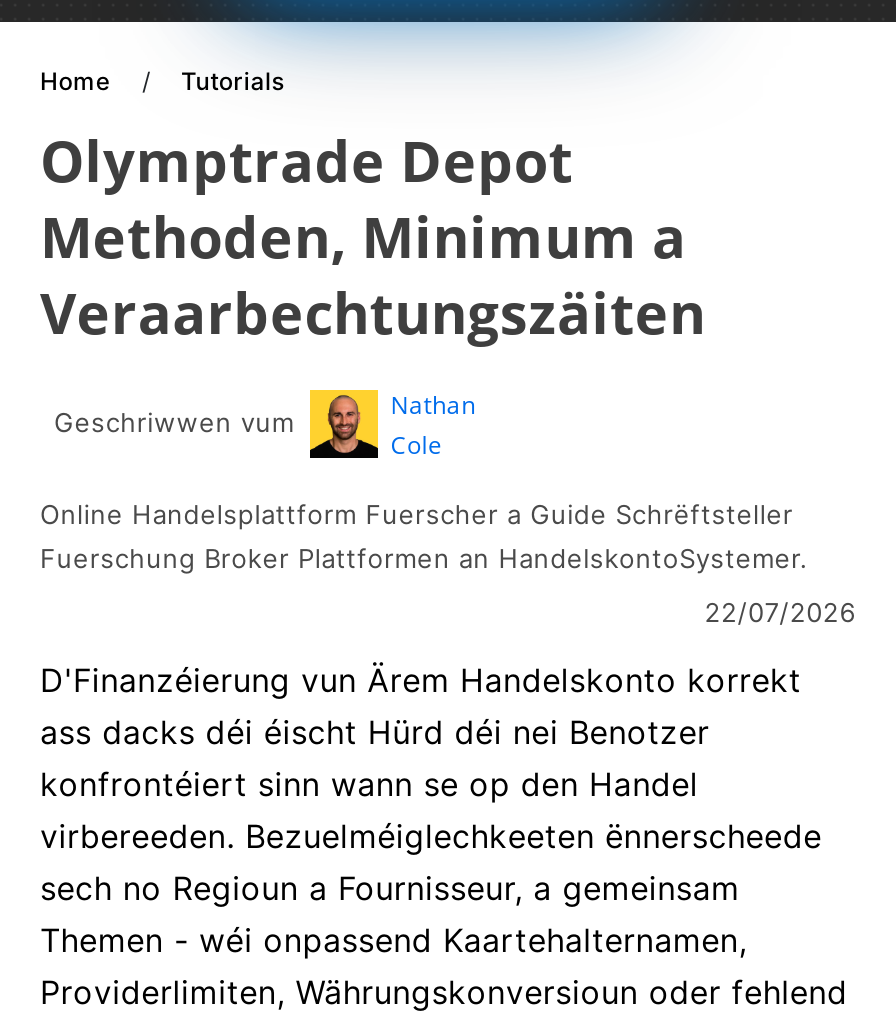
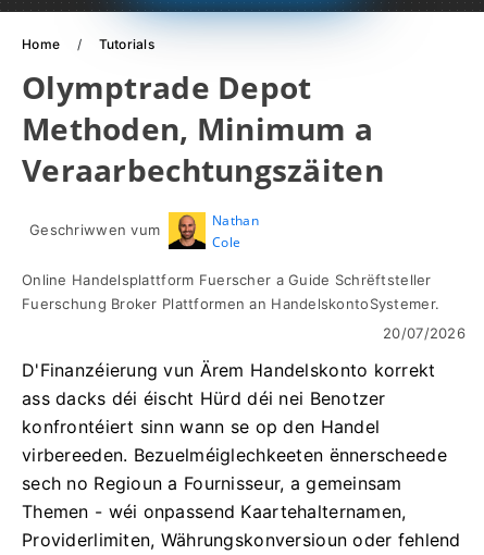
- 22/07/2026
+ 20/07/2026
